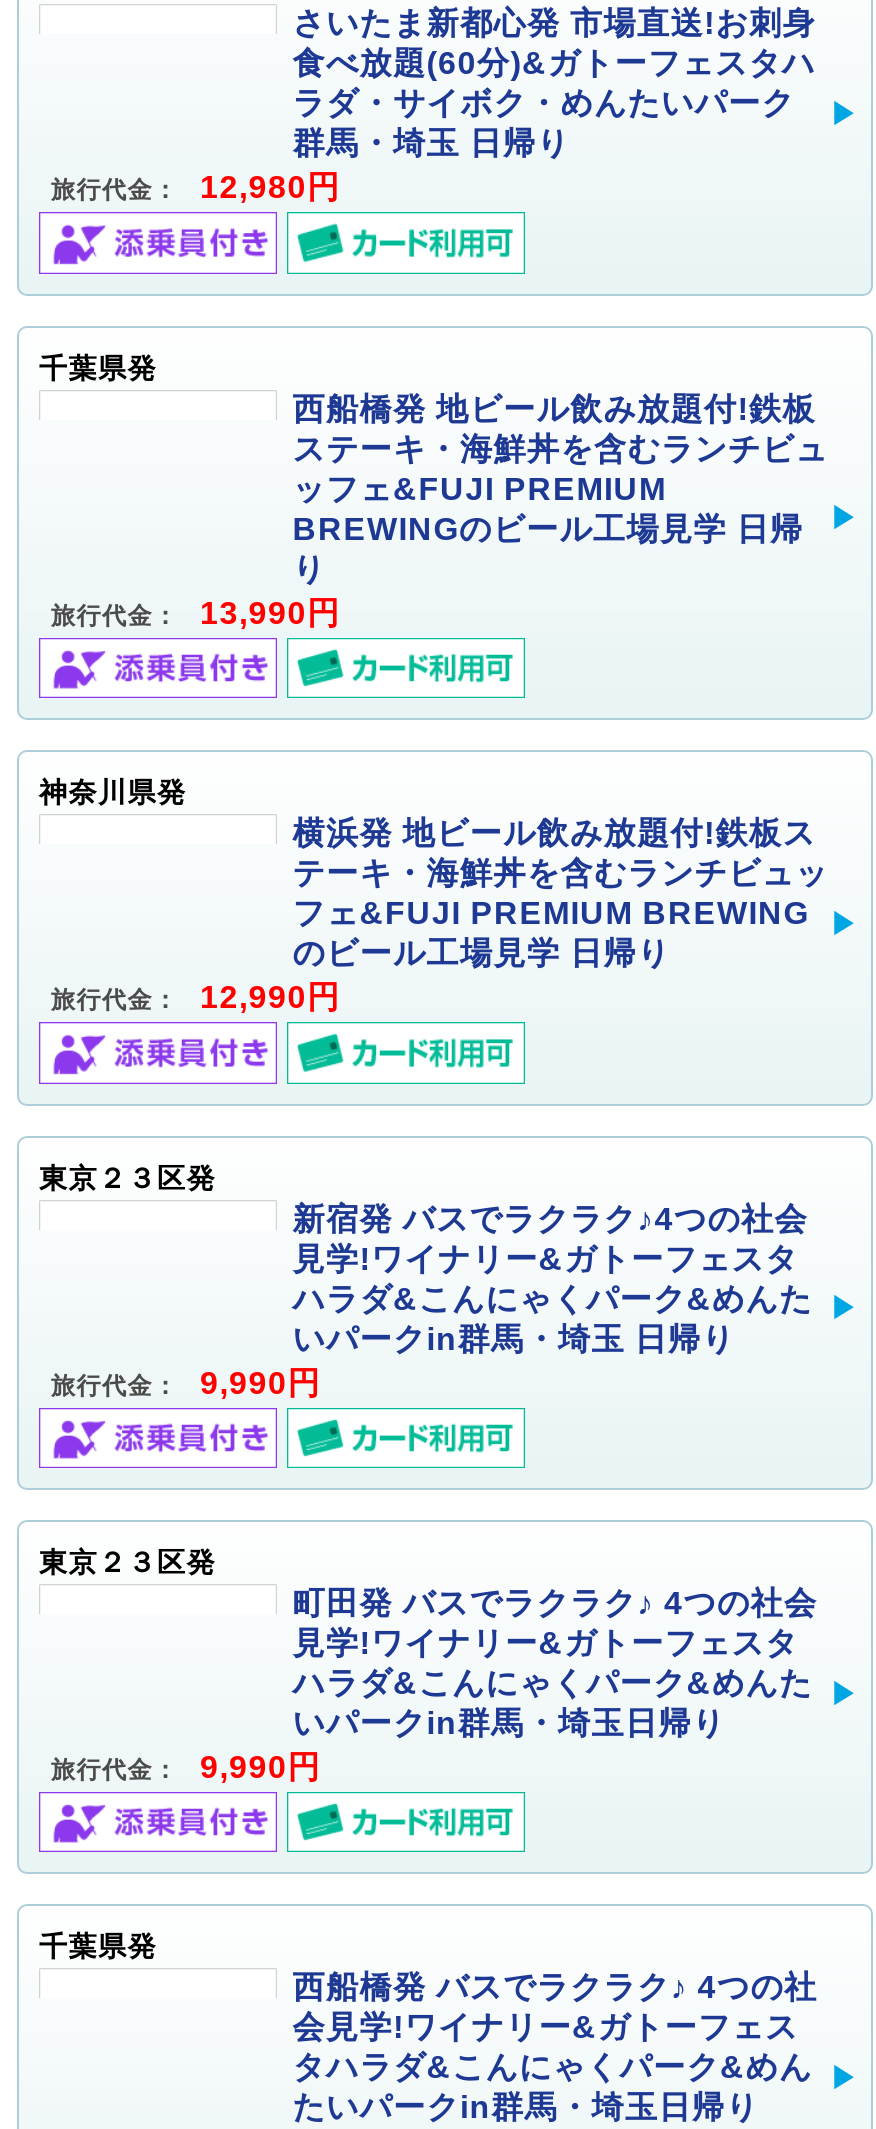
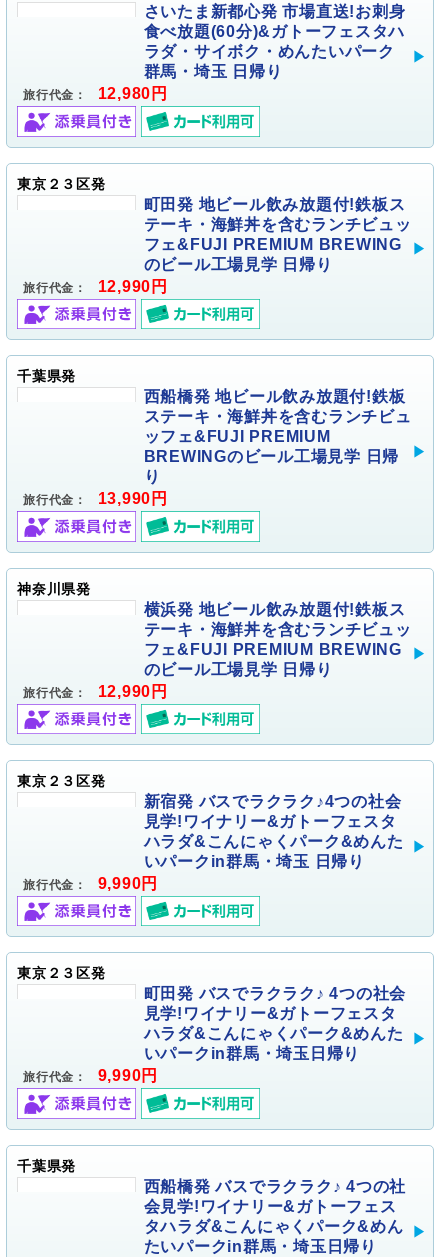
+ 東京２３区発
+ 町田発 地ビール飲み放題付!鉄板ス
+ テーキ・海鮮丼を含むランチビュッ
+ フェ&FUJI PREMIUM BREWING
+ のビール工場見学 日帰り
+ 旅行代金： 12,990円
